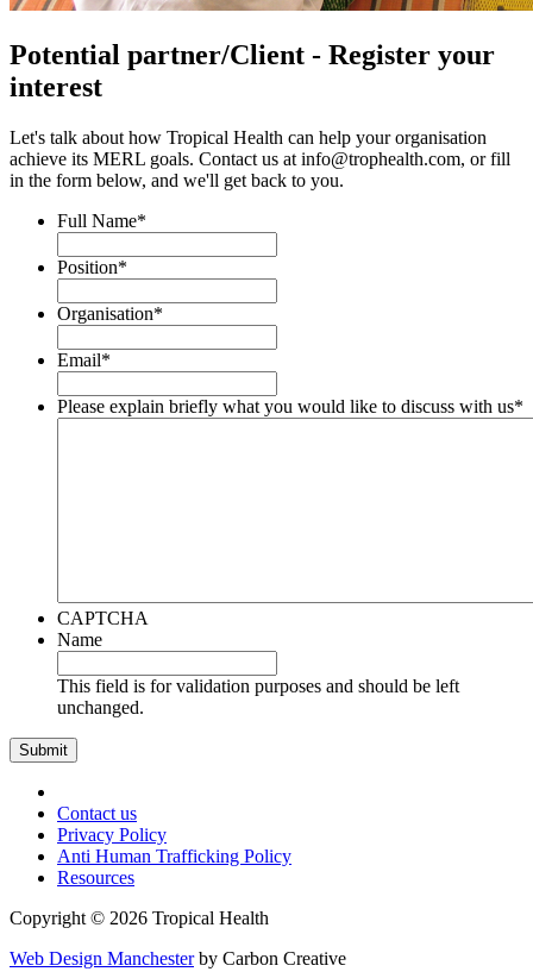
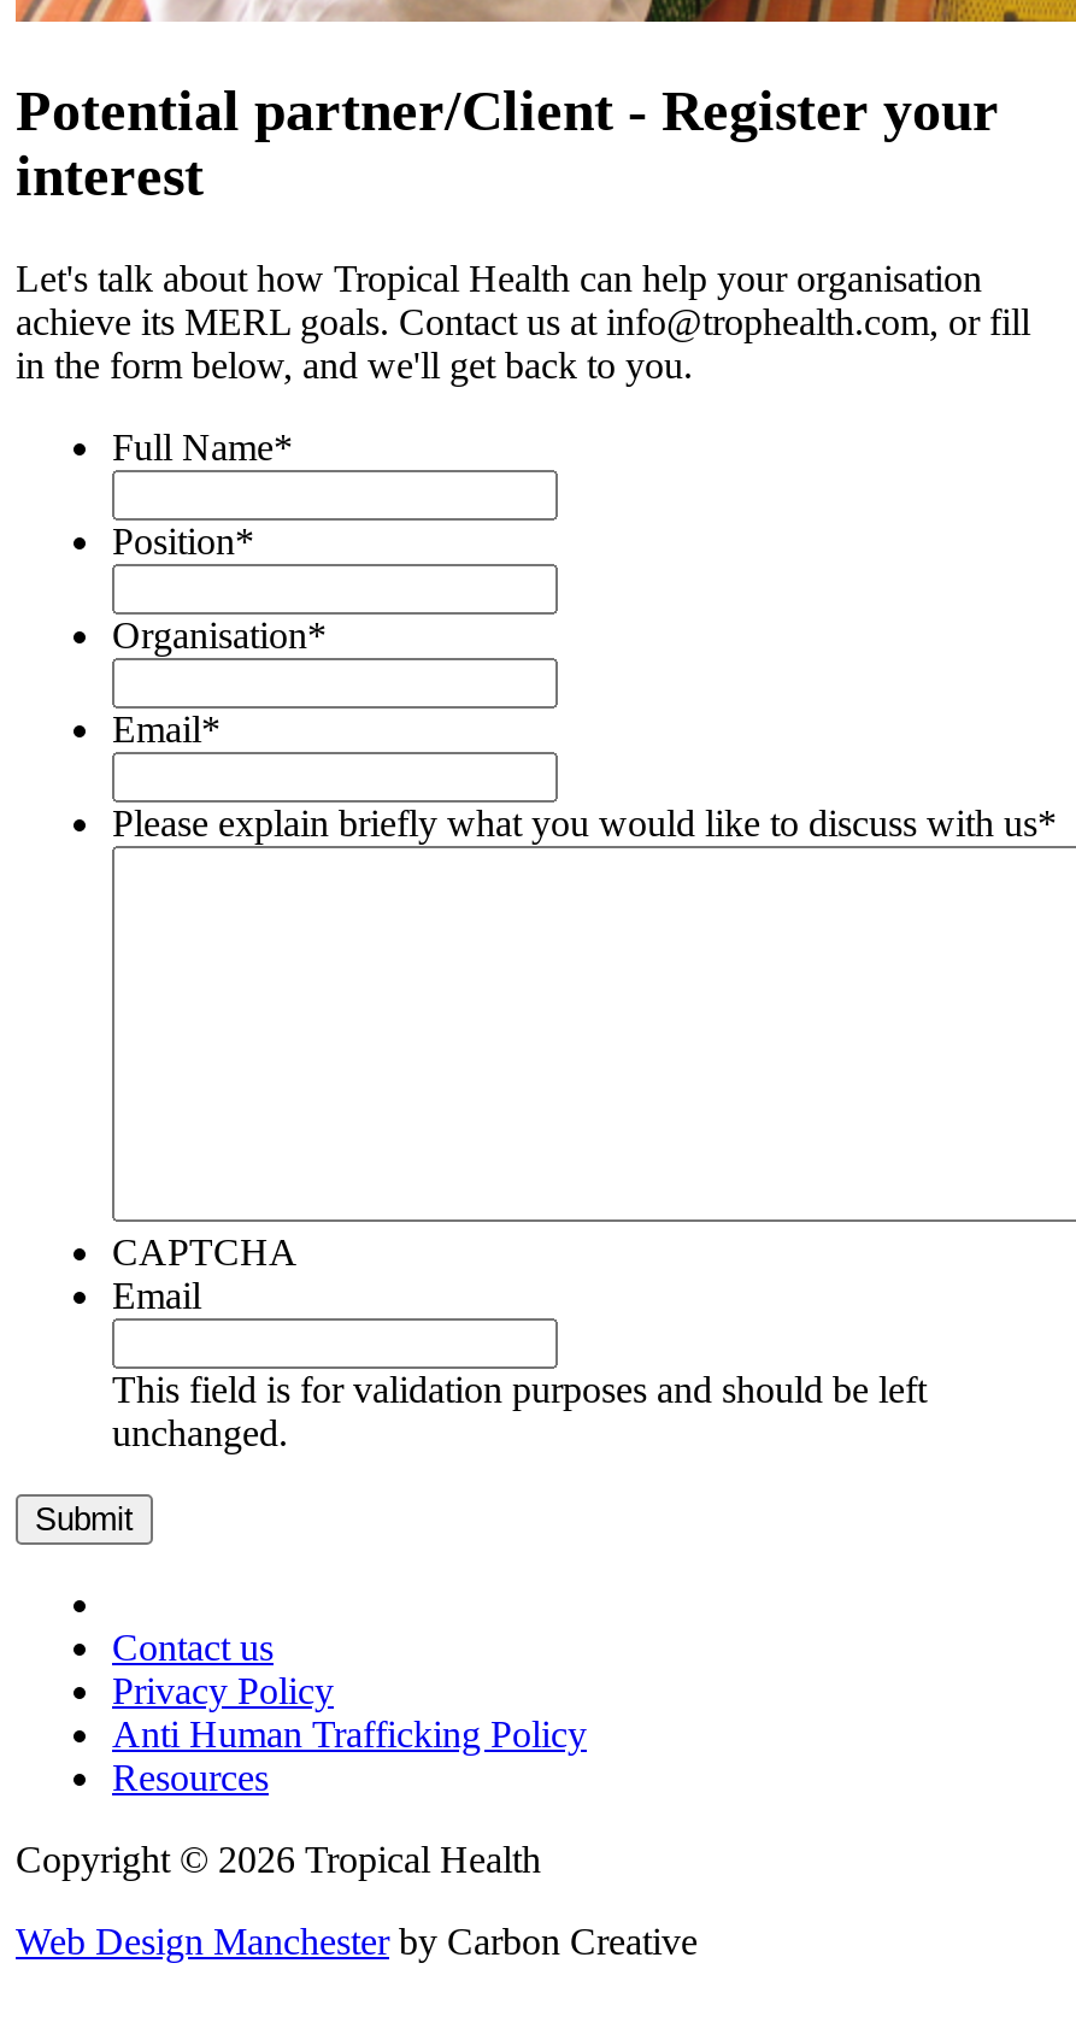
- Name
+ Email
